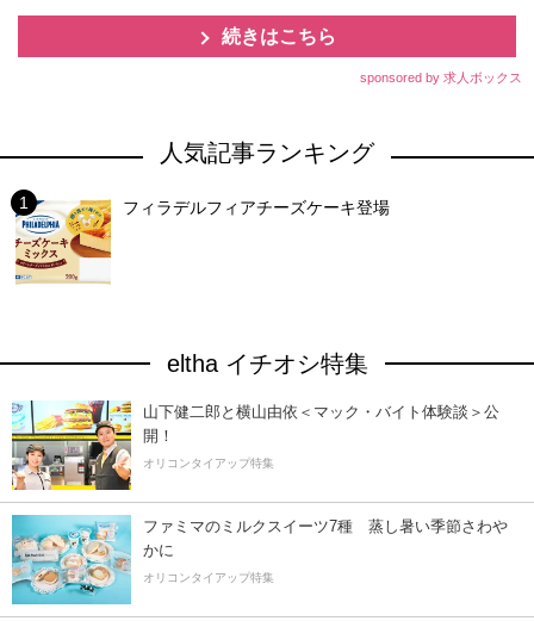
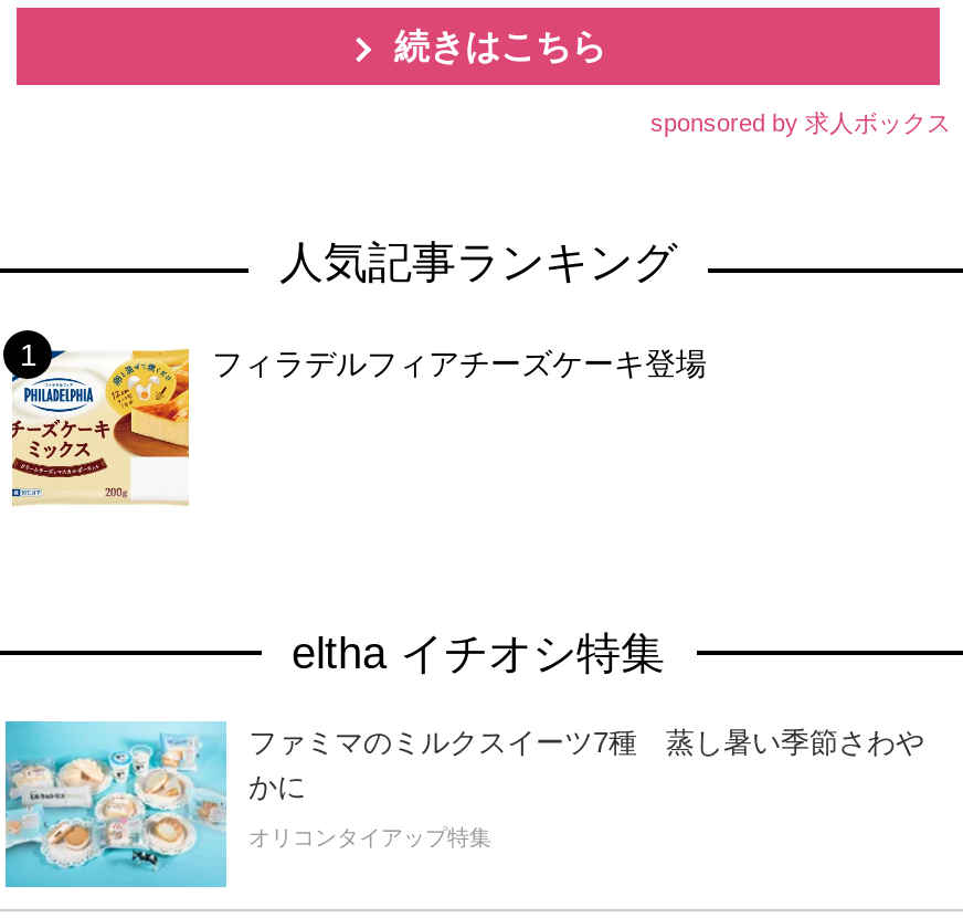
- [image]
- 山下健二郎と横山由依＜マック・バイト体験談＞公
- 開！
- オリコンタイアップ特集
